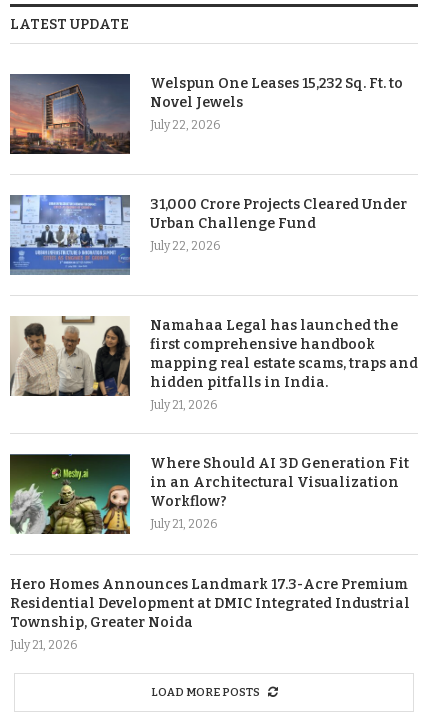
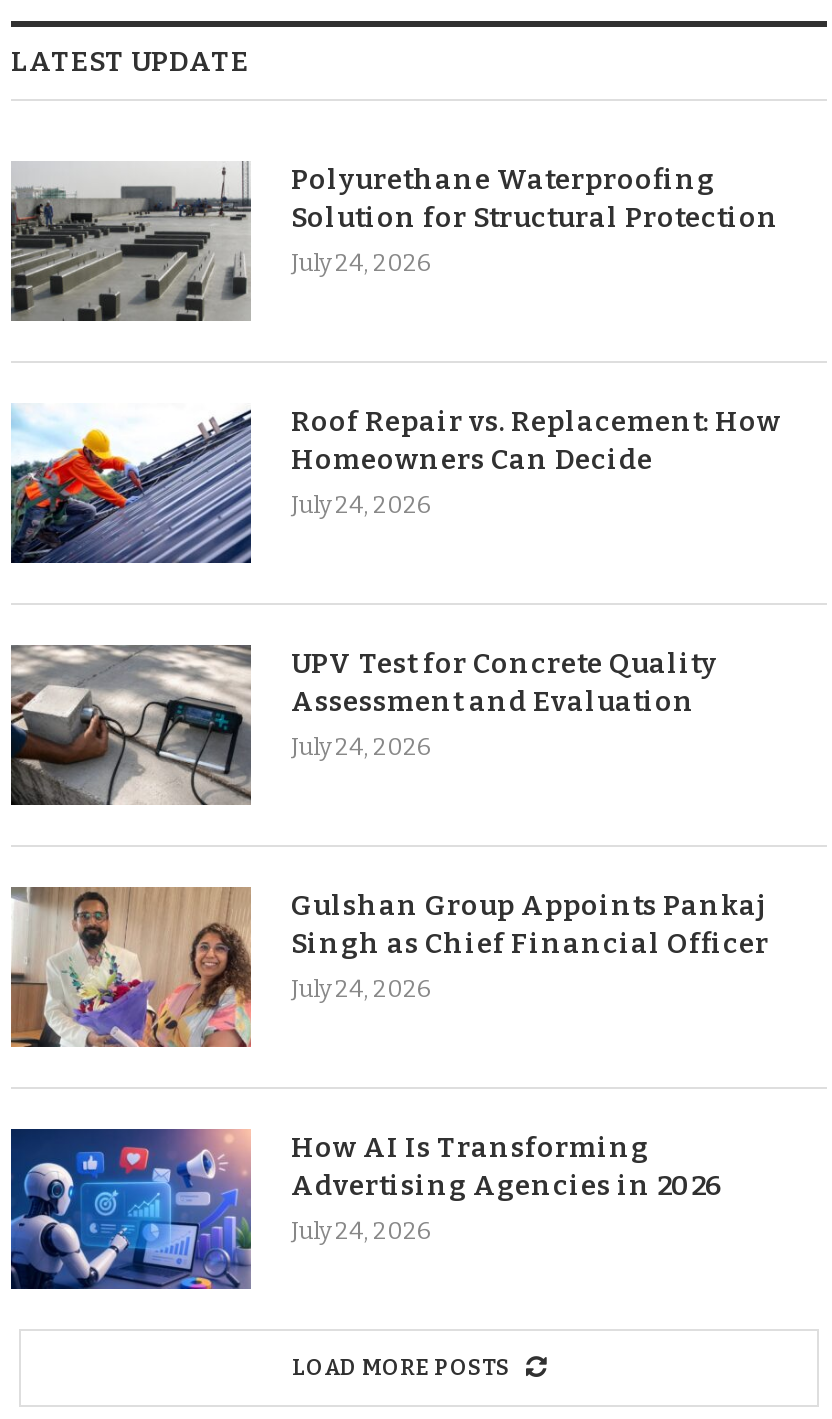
- [image]
- Welspun One Leases 15,232 Sq. Ft. to
- Novel Jewels
- July 22, 2026
+ [image]
+ Polyurethane Waterproofing
+ Solution for Structural Protection
+ July 24, 2026

- [image]
- 31,000 Crore Projects Cleared Under
- Urban Challenge Fund
- July 22, 2026
+ [image]
+ Roof Repair vs. Replacement: How
+ Homeowners Can Decide
+ July 24, 2026

- [image]
- Namahaa Legal has launched the
- first comprehensive handbook
- mapping real estate scams, traps and
- hidden pitfalls in India.
- July 21, 2026
+ [image]
+ UPV Test for Concrete Quality
+ Assessment and Evaluation
+ July 24, 2026

- [image]
- Where Should AI 3D Generation Fit
- in an Architectural Visualization
- Workflow?
- July 21, 2026
+ [image]
+ Gulshan Group Appoints Pankaj
+ Singh as Chief Financial Officer
+ July 24, 2026

- Hero Homes Announces Landmark 17.3-Acre Premium
- Residential Development at DMIC Integrated Industrial
- Township, Greater Noida
- July 21, 2026
+ How AI Is Transforming
+ Advertising Agencies in 2026
+ July 24, 2026
